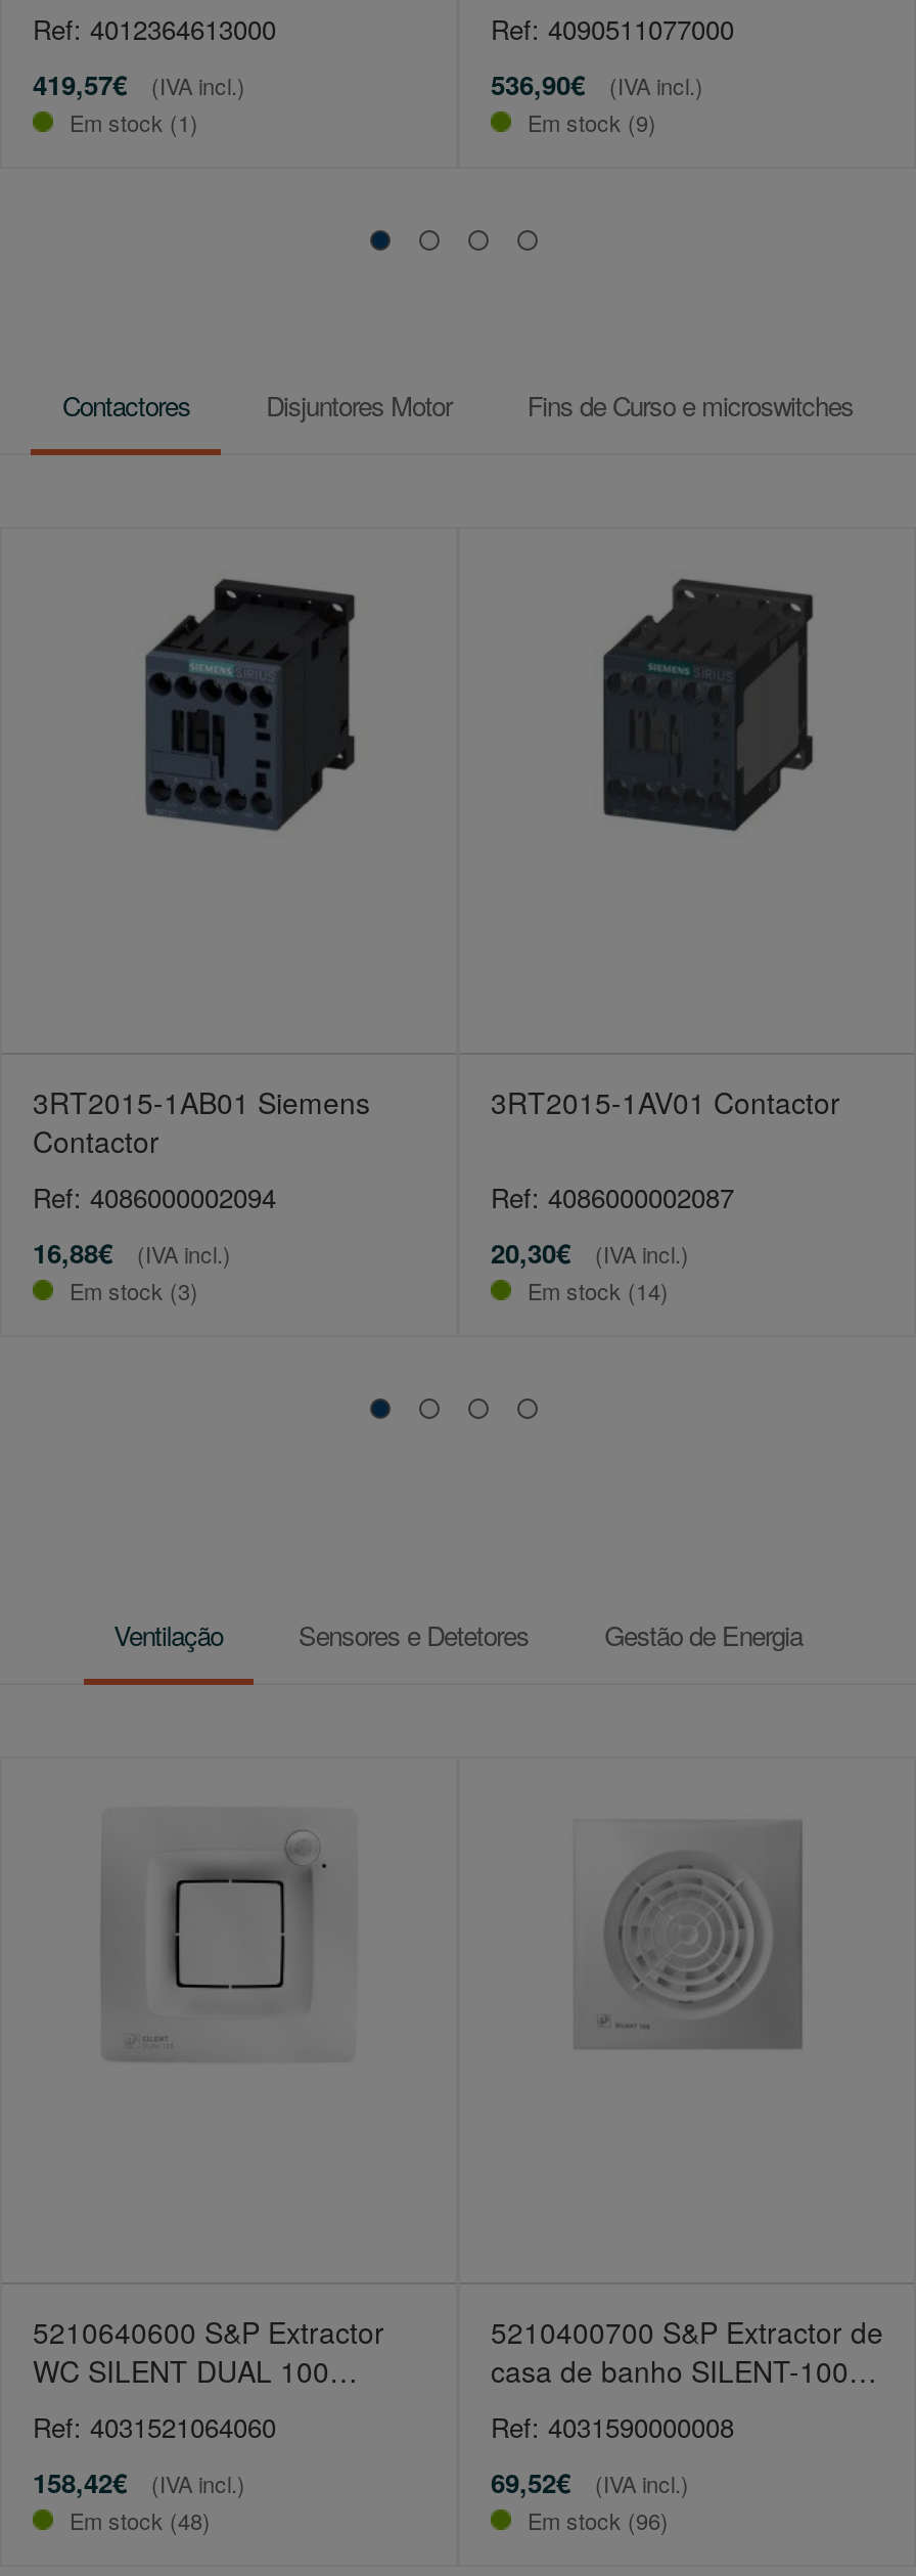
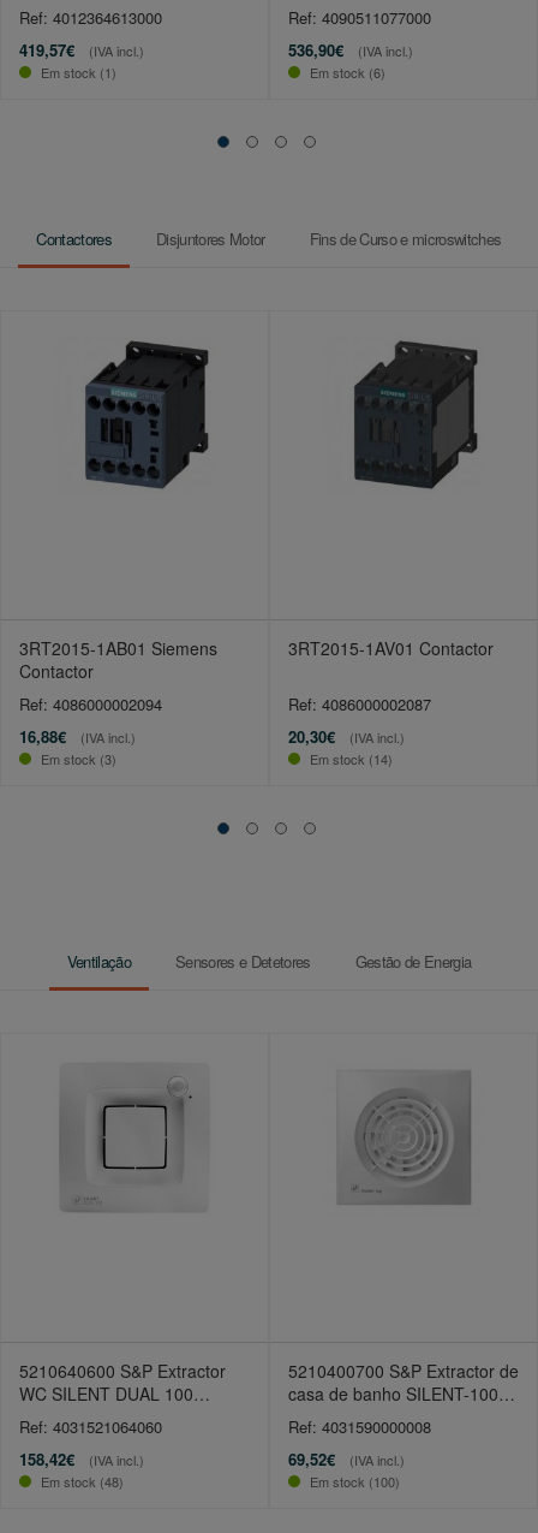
- Em stock (9)
+ Em stock (6)

- Em stock (96)
+ Em stock (100)
